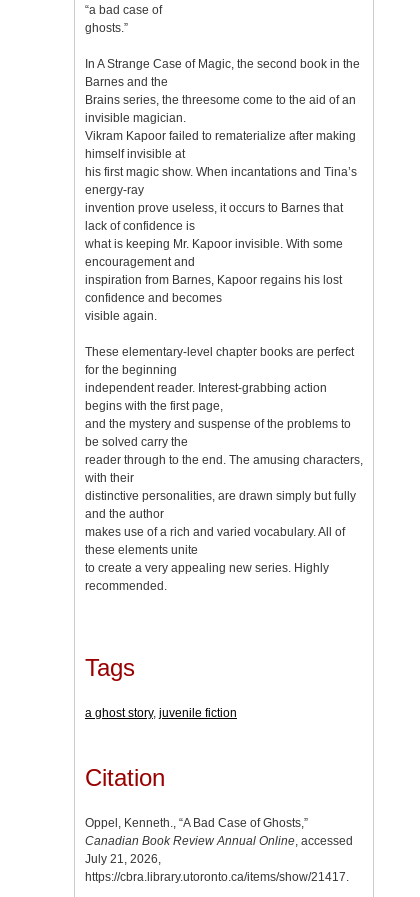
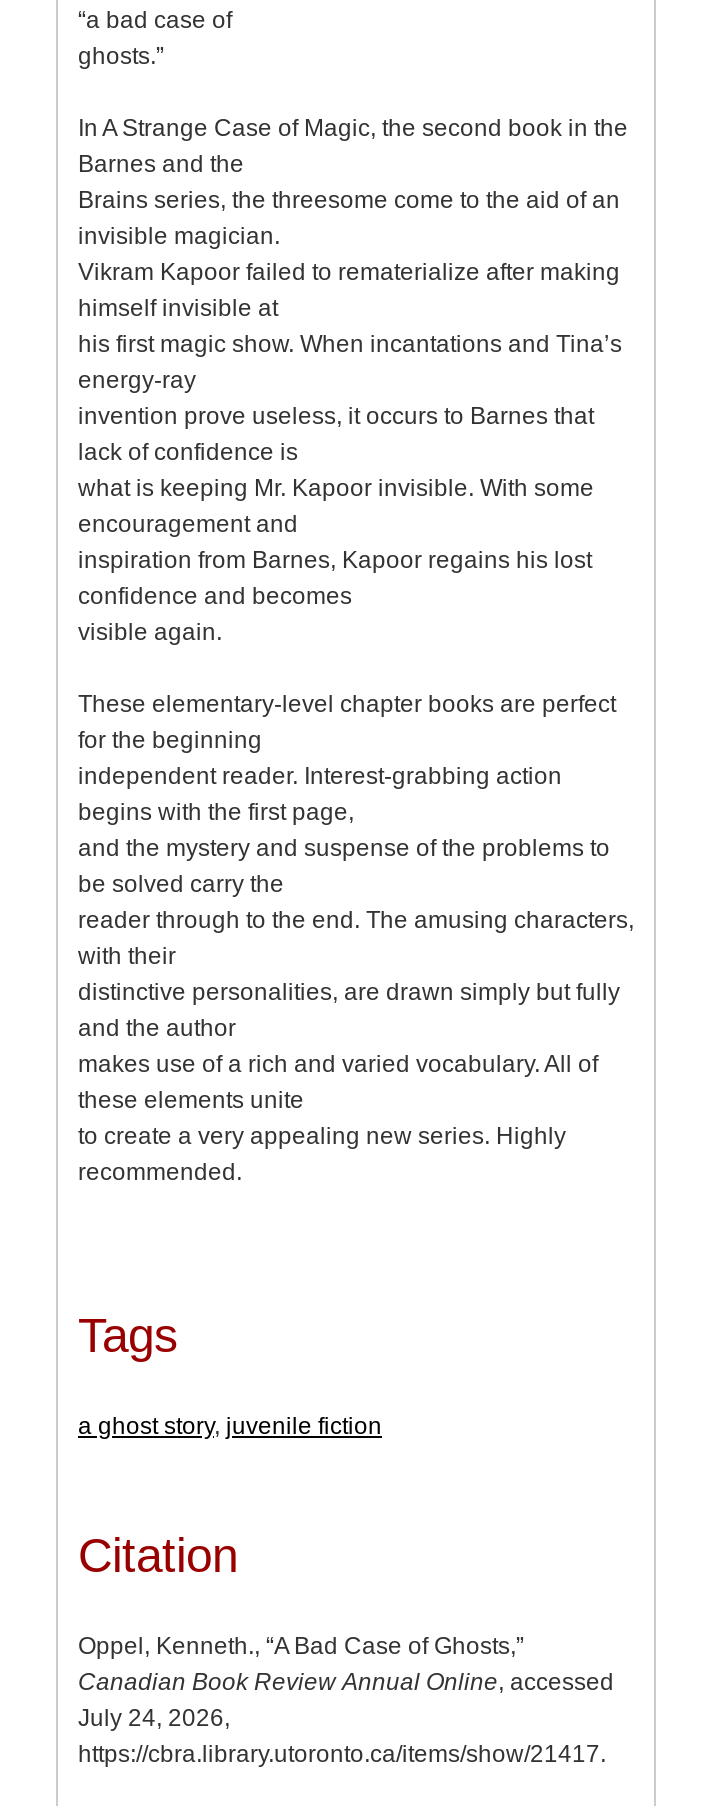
- July 21, 2026,
+ July 24, 2026,
